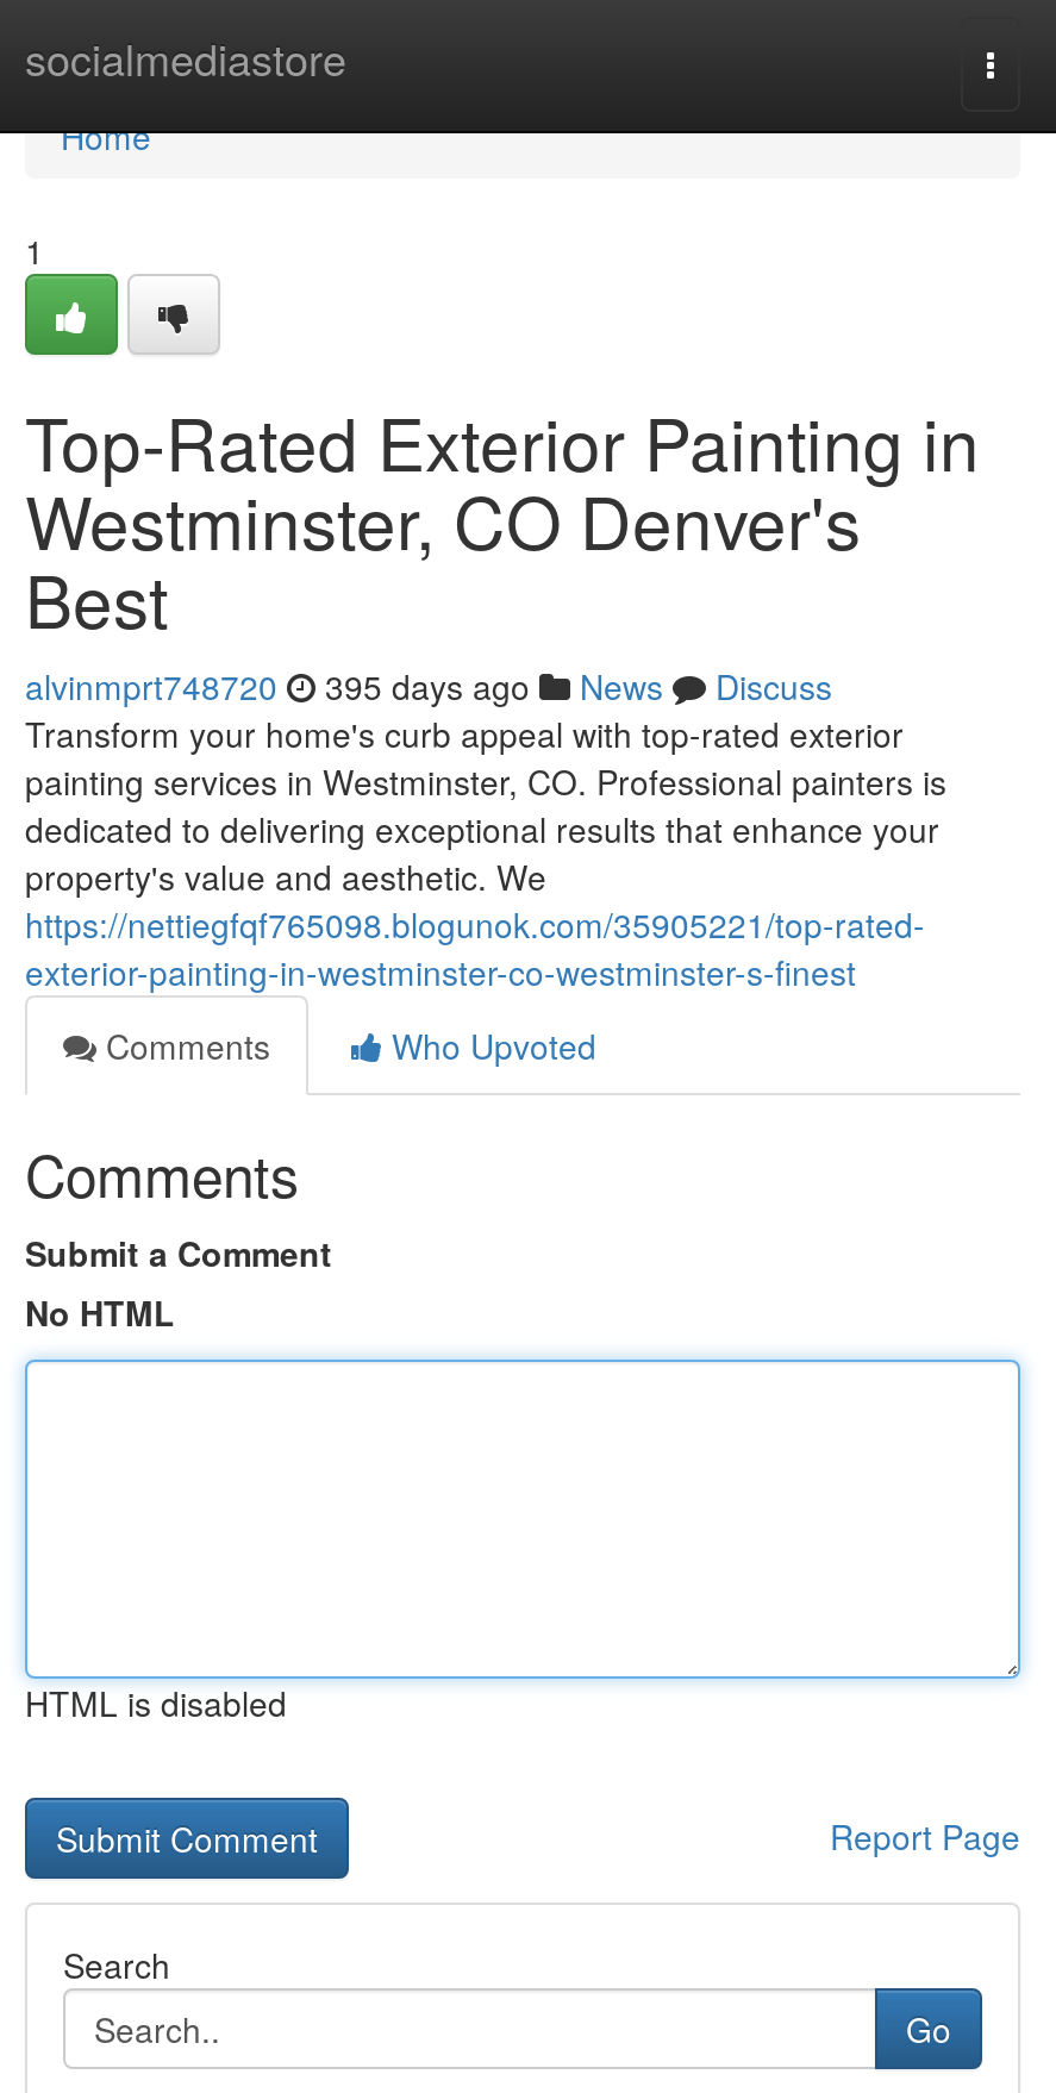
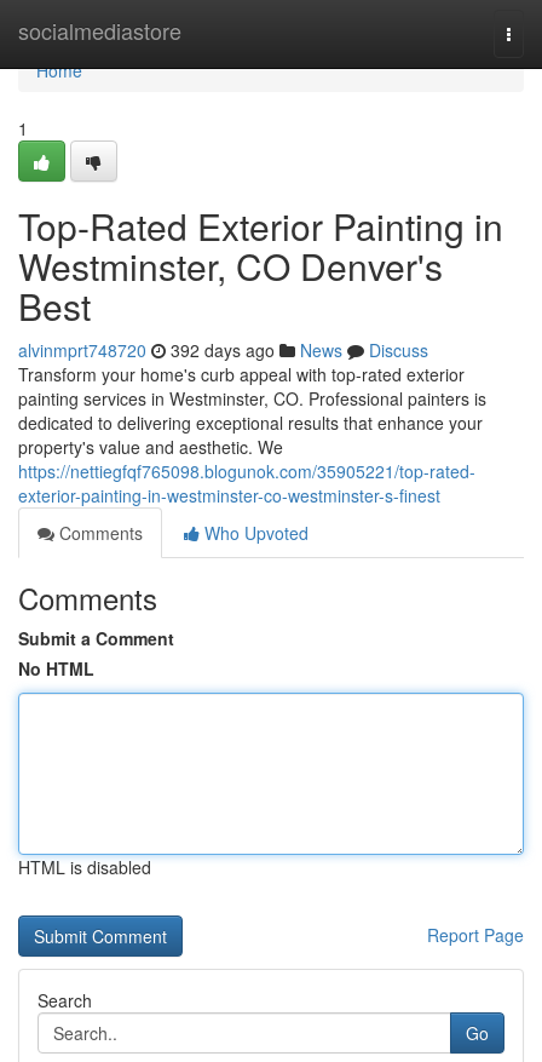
- alvinmprt748720 395 days ago News Discuss
+ alvinmprt748720 392 days ago News Discuss
